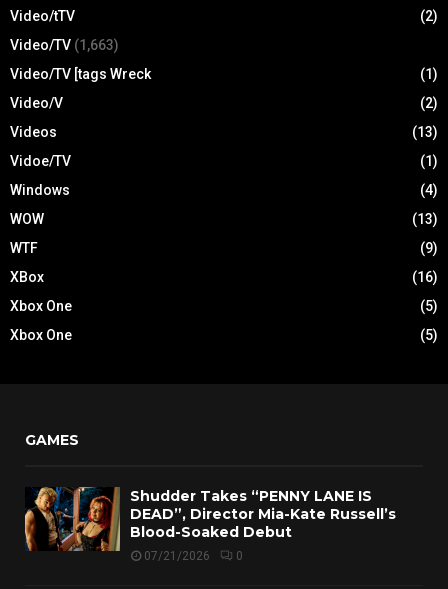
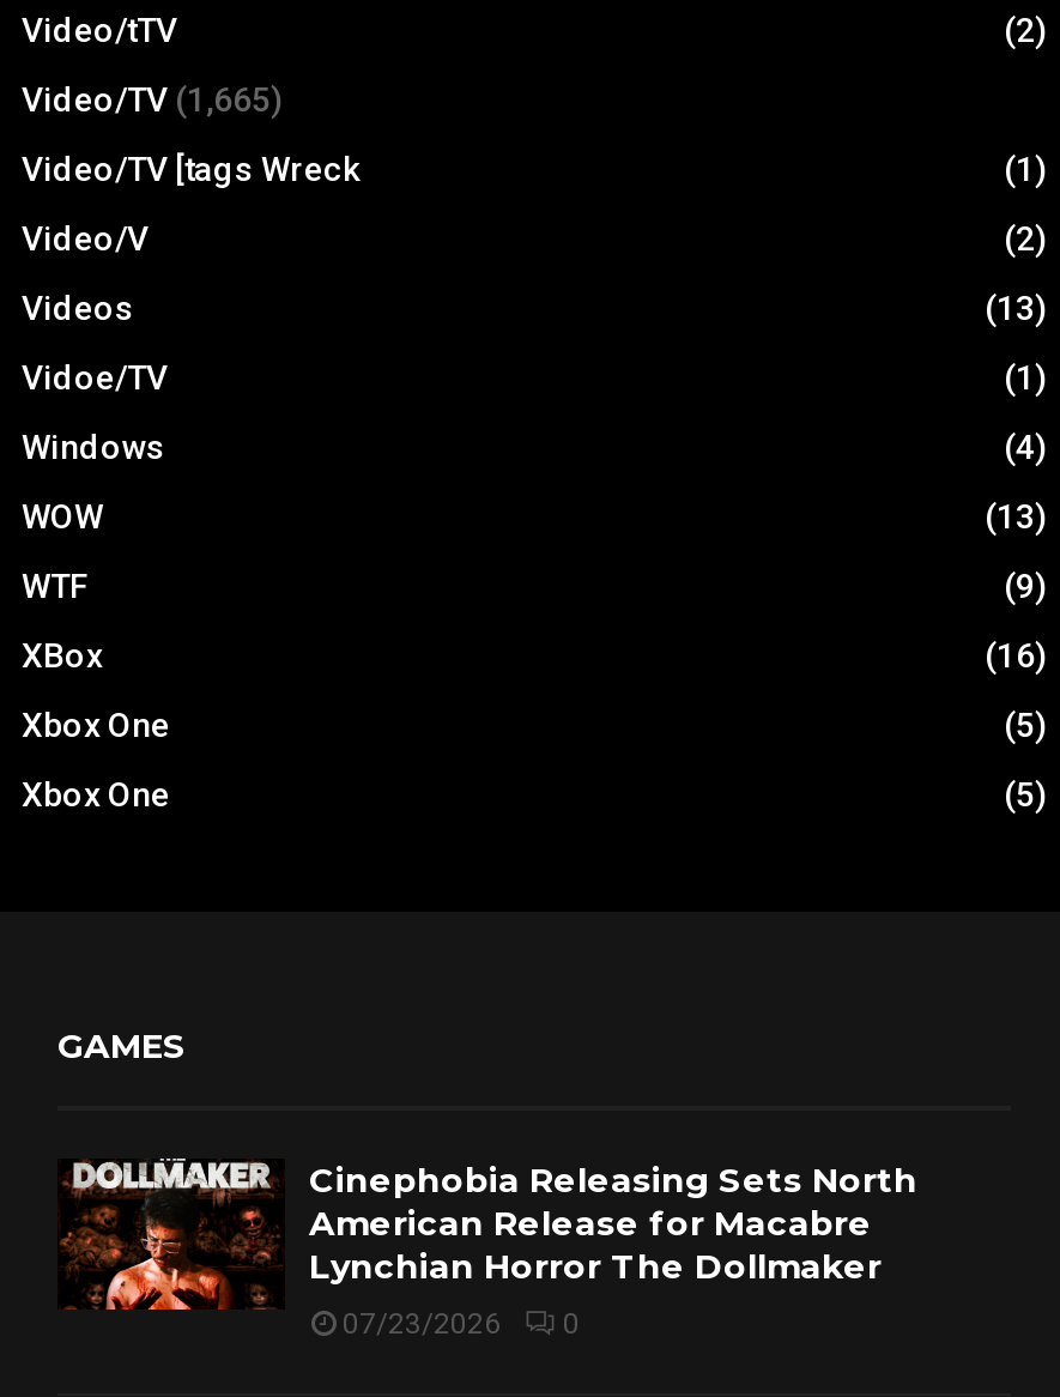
- Video/TV (1,663)
+ Video/TV (1,665)

- [image]
- Shudder Takes “PENNY LANE IS
- DEAD”, Director Mia-Kate Russell’s
- Blood-Soaked Debut
- 07/21/2026
+ [image]
+ Cinephobia Releasing Sets North
+ American Release for Macabre
+ Lynchian Horror The Dollmaker
+ 07/23/2026
